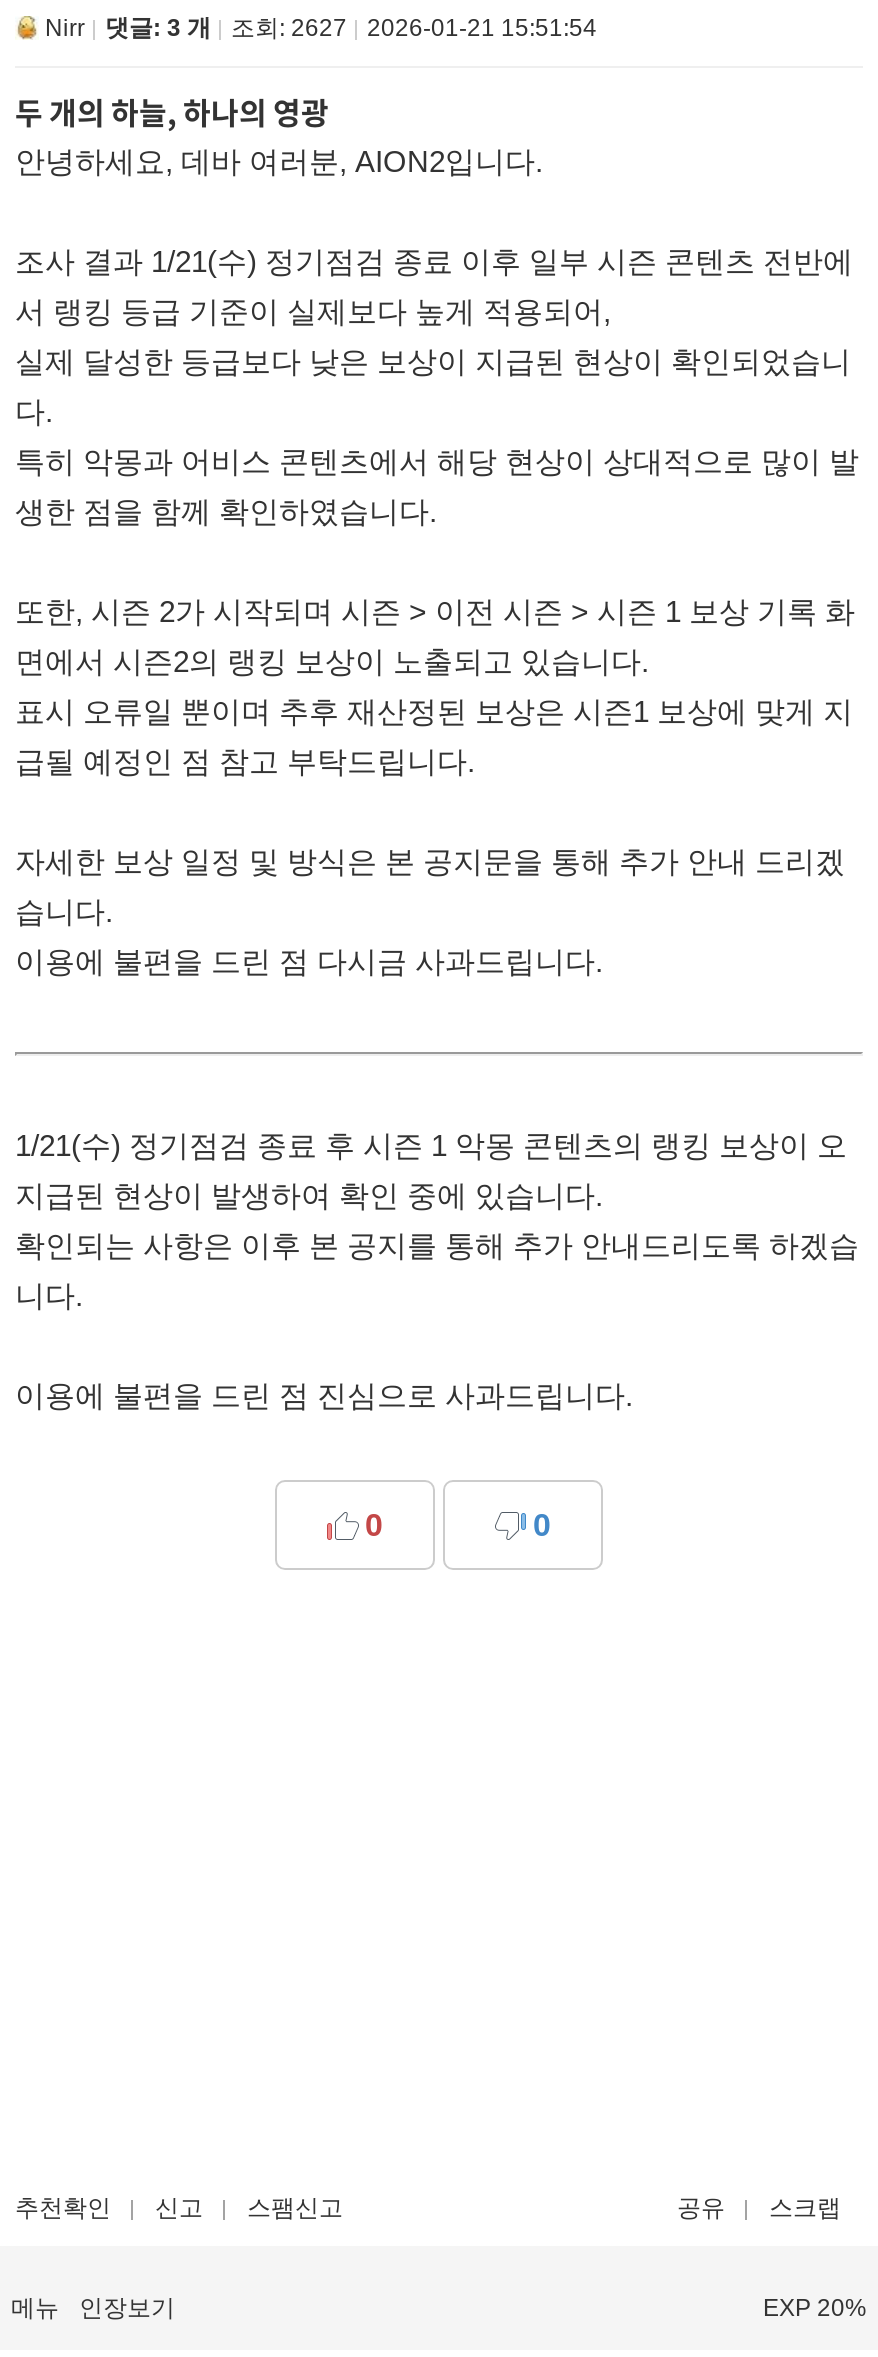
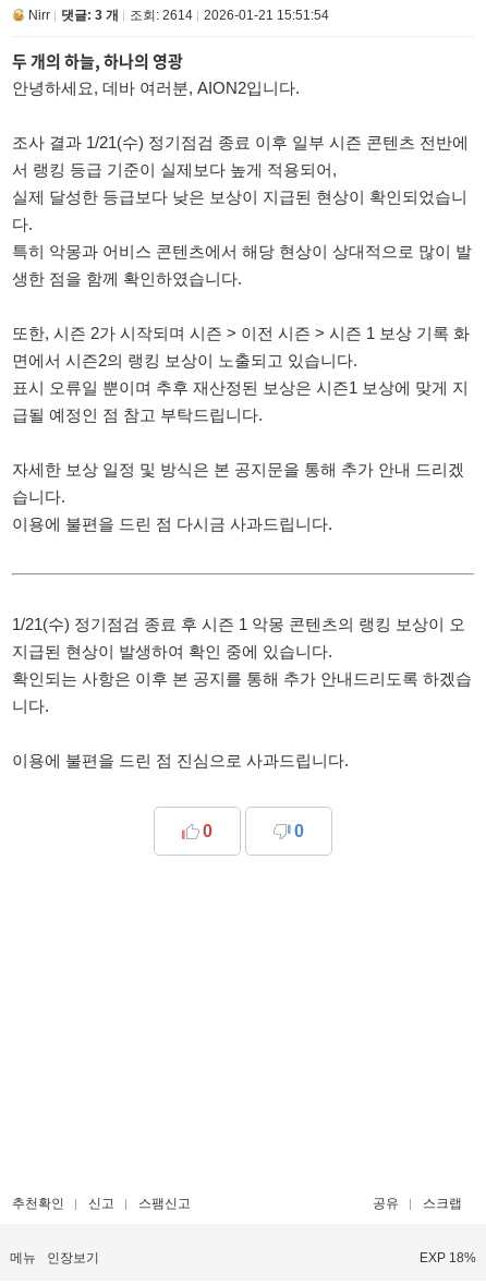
- Nirr 댓글: 3 개 조회: 2627 2026-01-21 15:51:54
+ Nirr 댓글: 3 개 조회: 2614 2026-01-21 15:51:54

- EXP 20%
+ EXP 18%
